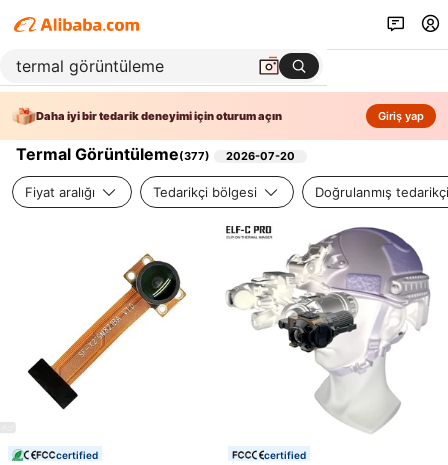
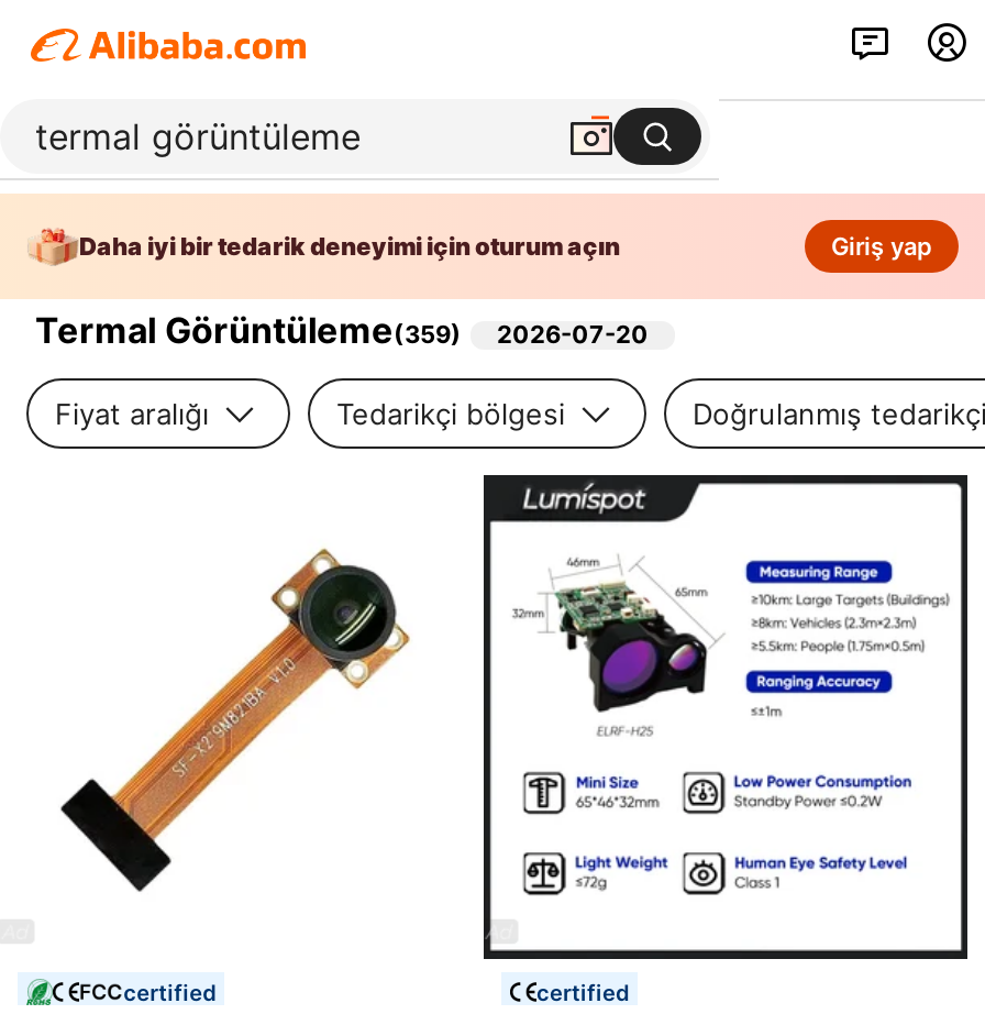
- Termal Görüntüleme(377)
+ Termal Görüntüleme(359)

- [image]
+ [image]
